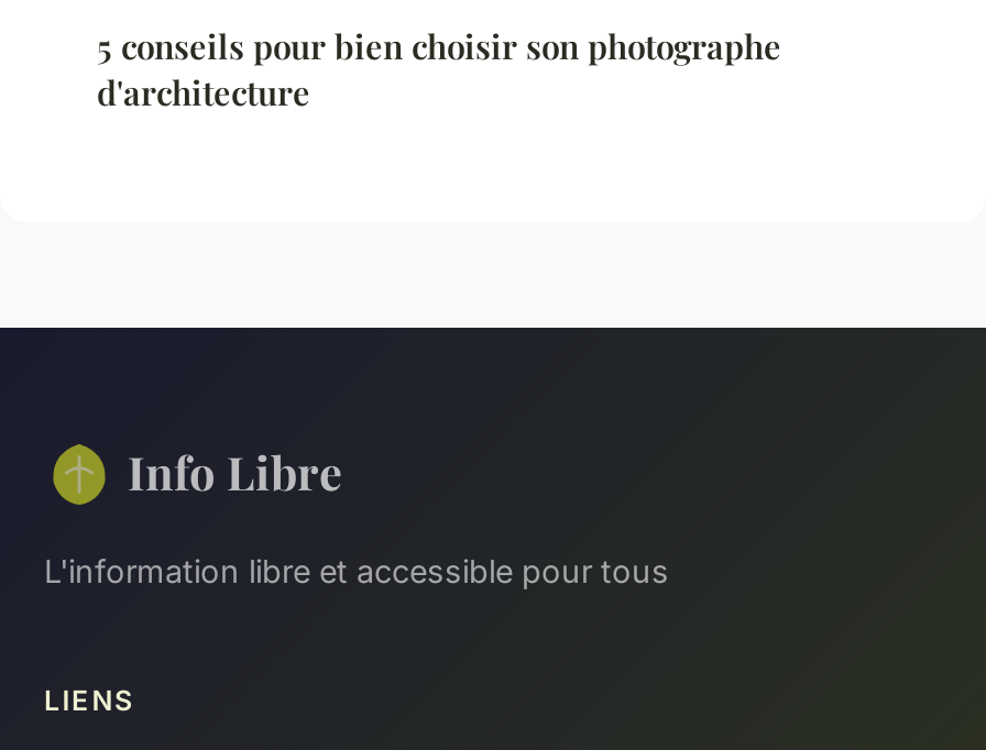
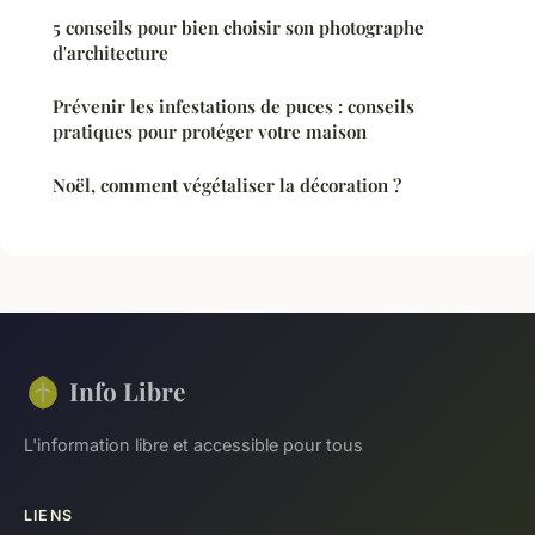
+ Prévenir les infestations de puces : conseils
+ pratiques pour protéger votre maison
+ Noël, comment végétaliser la décoration ?
